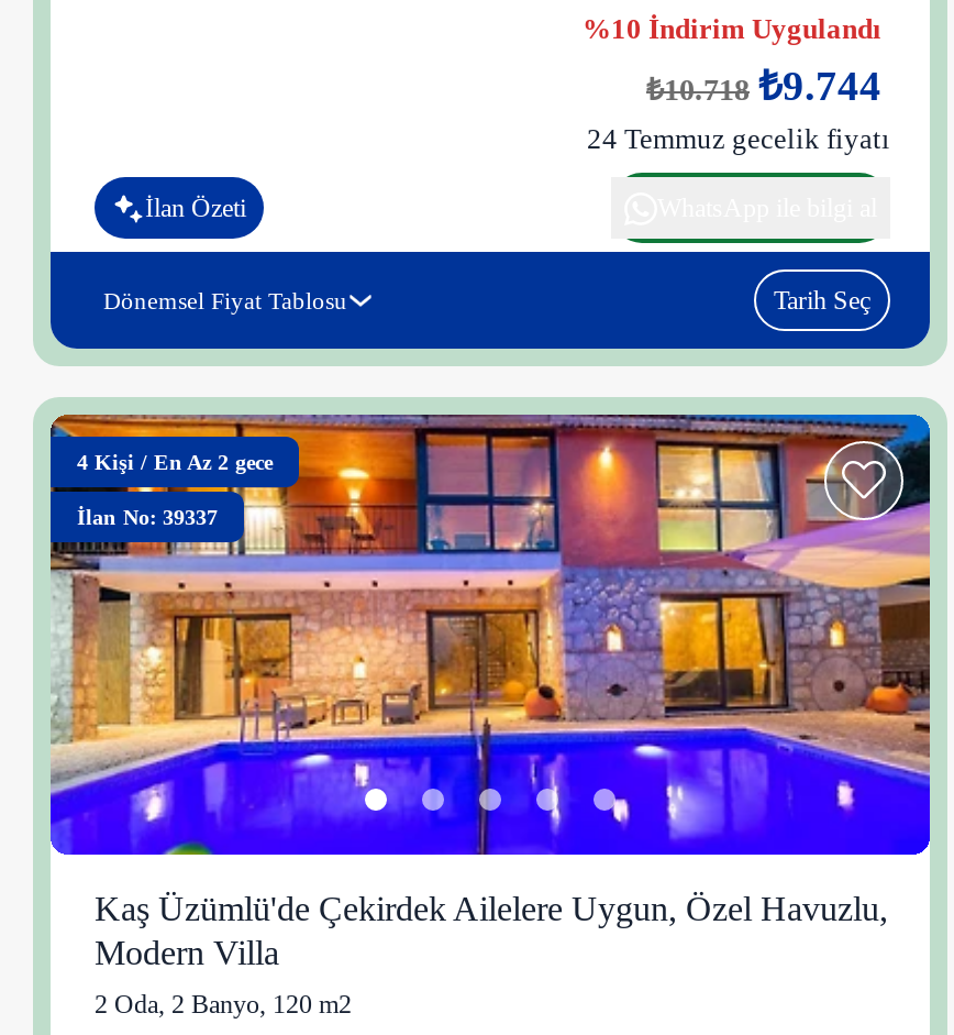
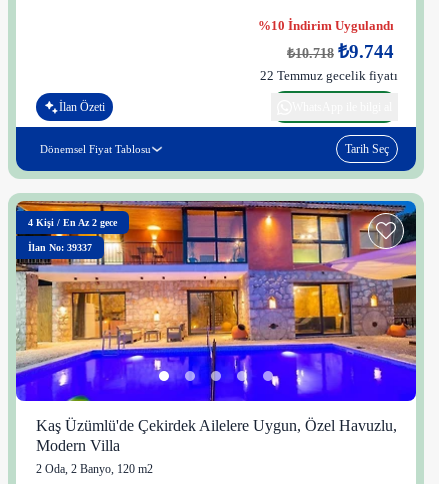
- 24 Temmuz gecelik fiyatı
+ 22 Temmuz gecelik fiyatı
